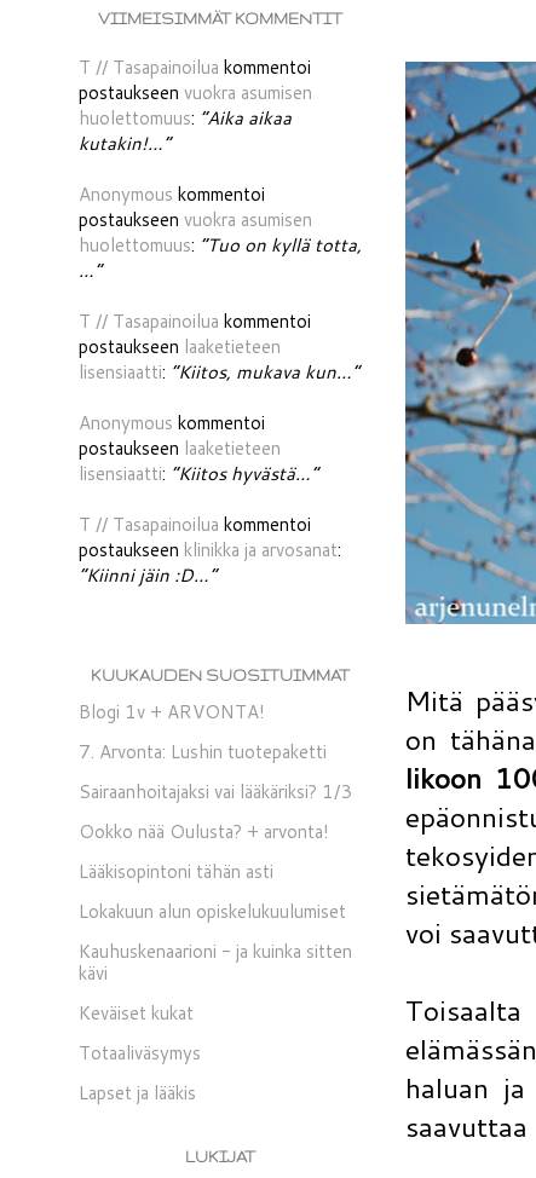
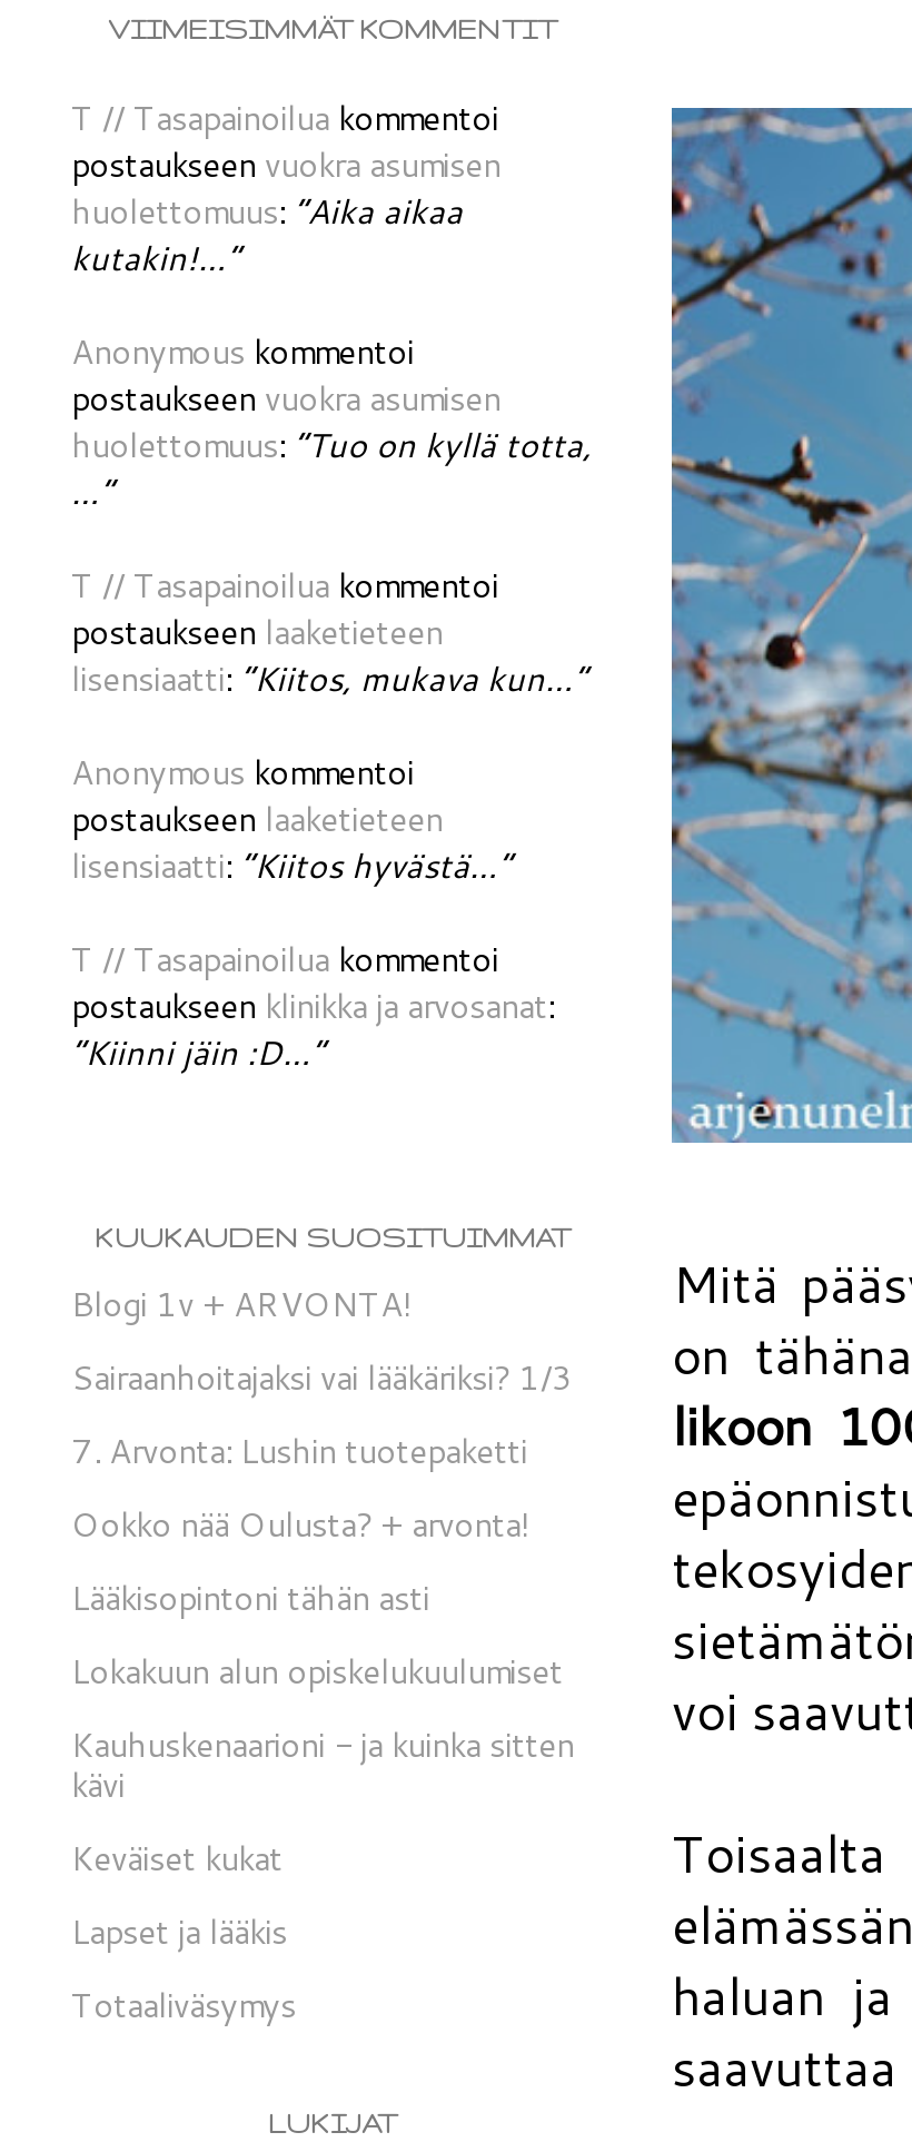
moved down: 7. Arvonta: Lushin tuotepaketti

moved up: Sairaanhoitajaksi vai lääkäriksi? 1/3

moved down: Totaaliväsymys

moved up: Lapset ja lääkis
